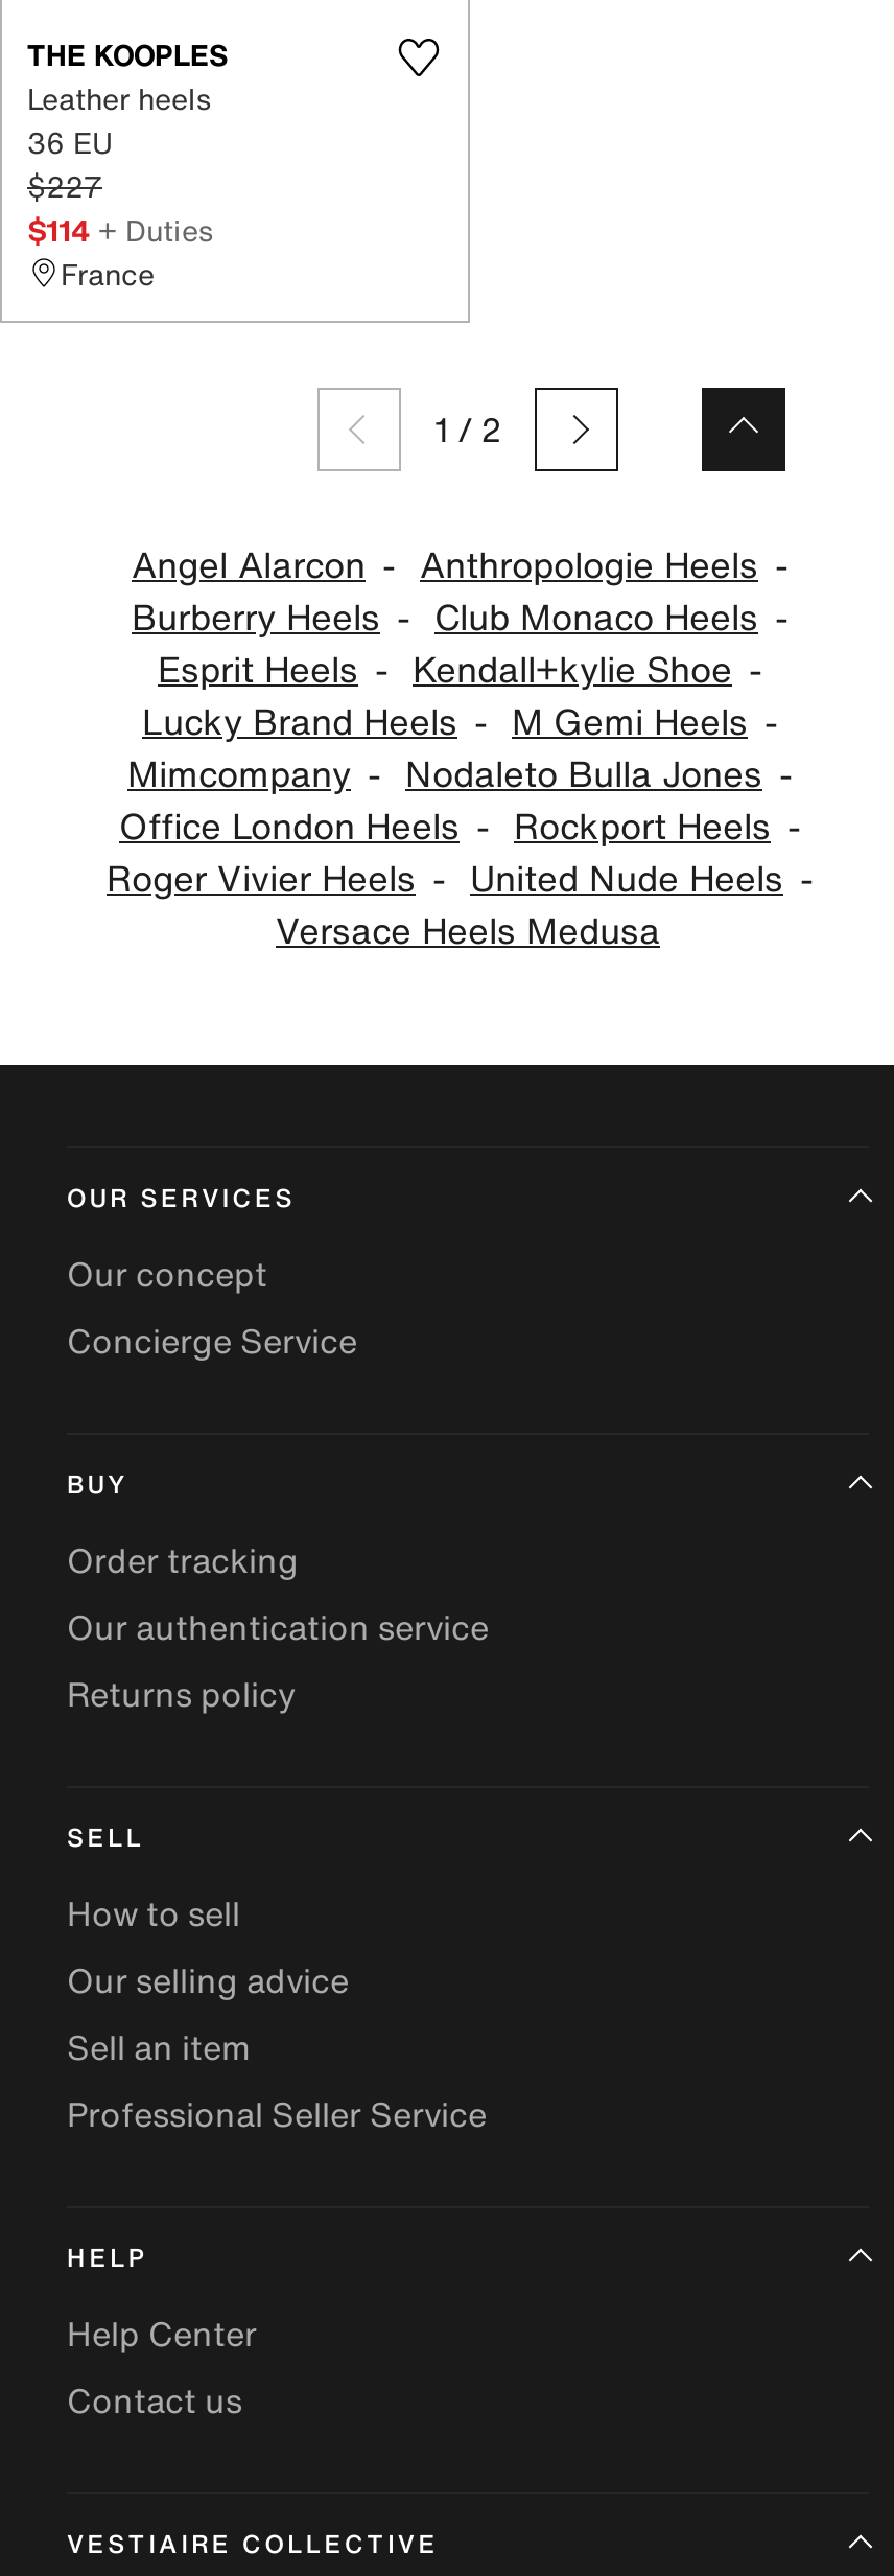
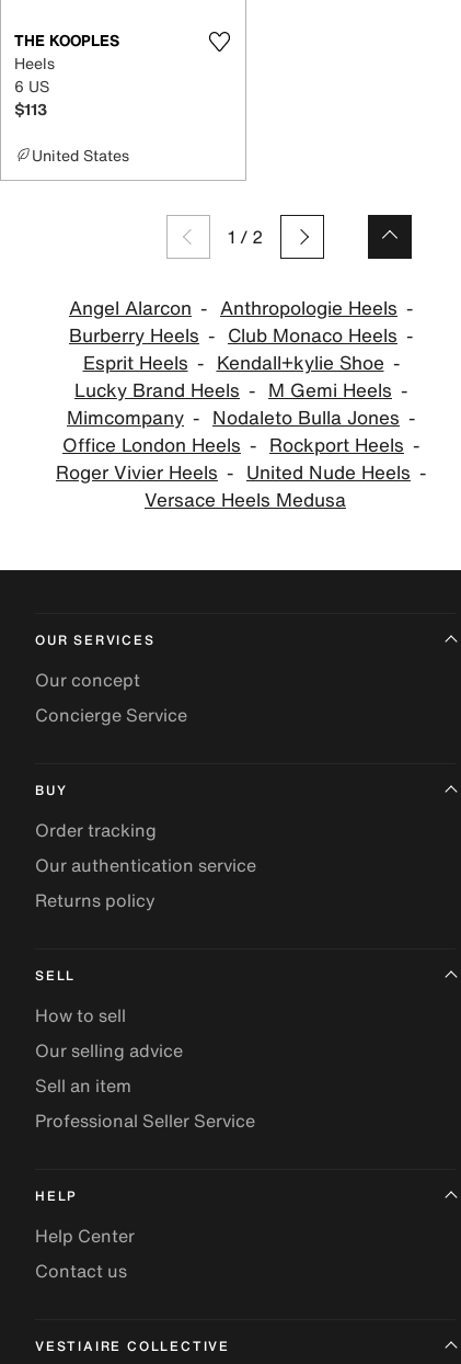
- Leather heels
- 36 EU
- $227
- $114 + Duties
- France
+ Heels
+ 6 US
+ $113
+ United States
